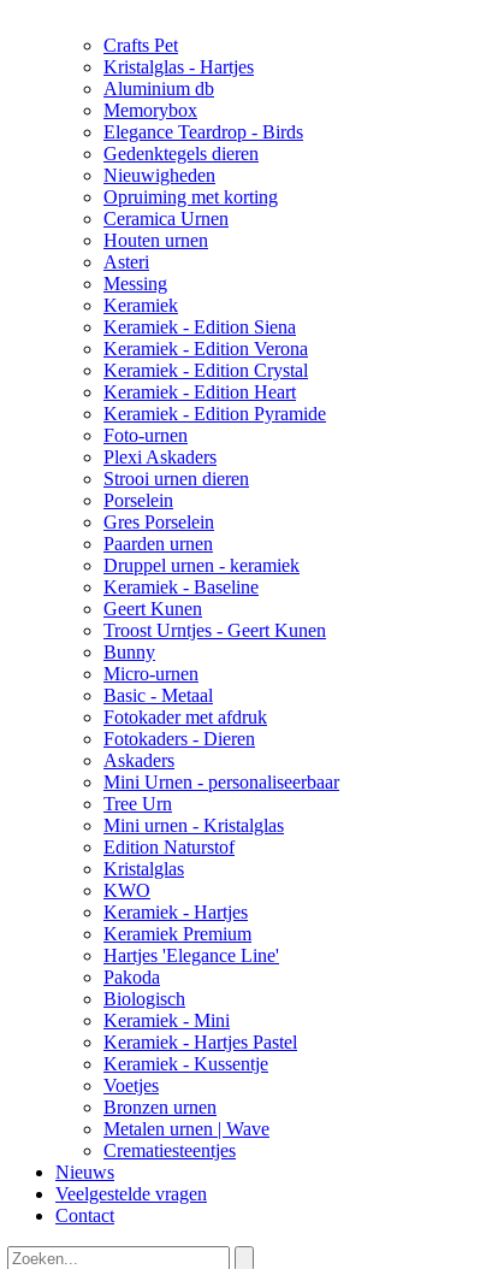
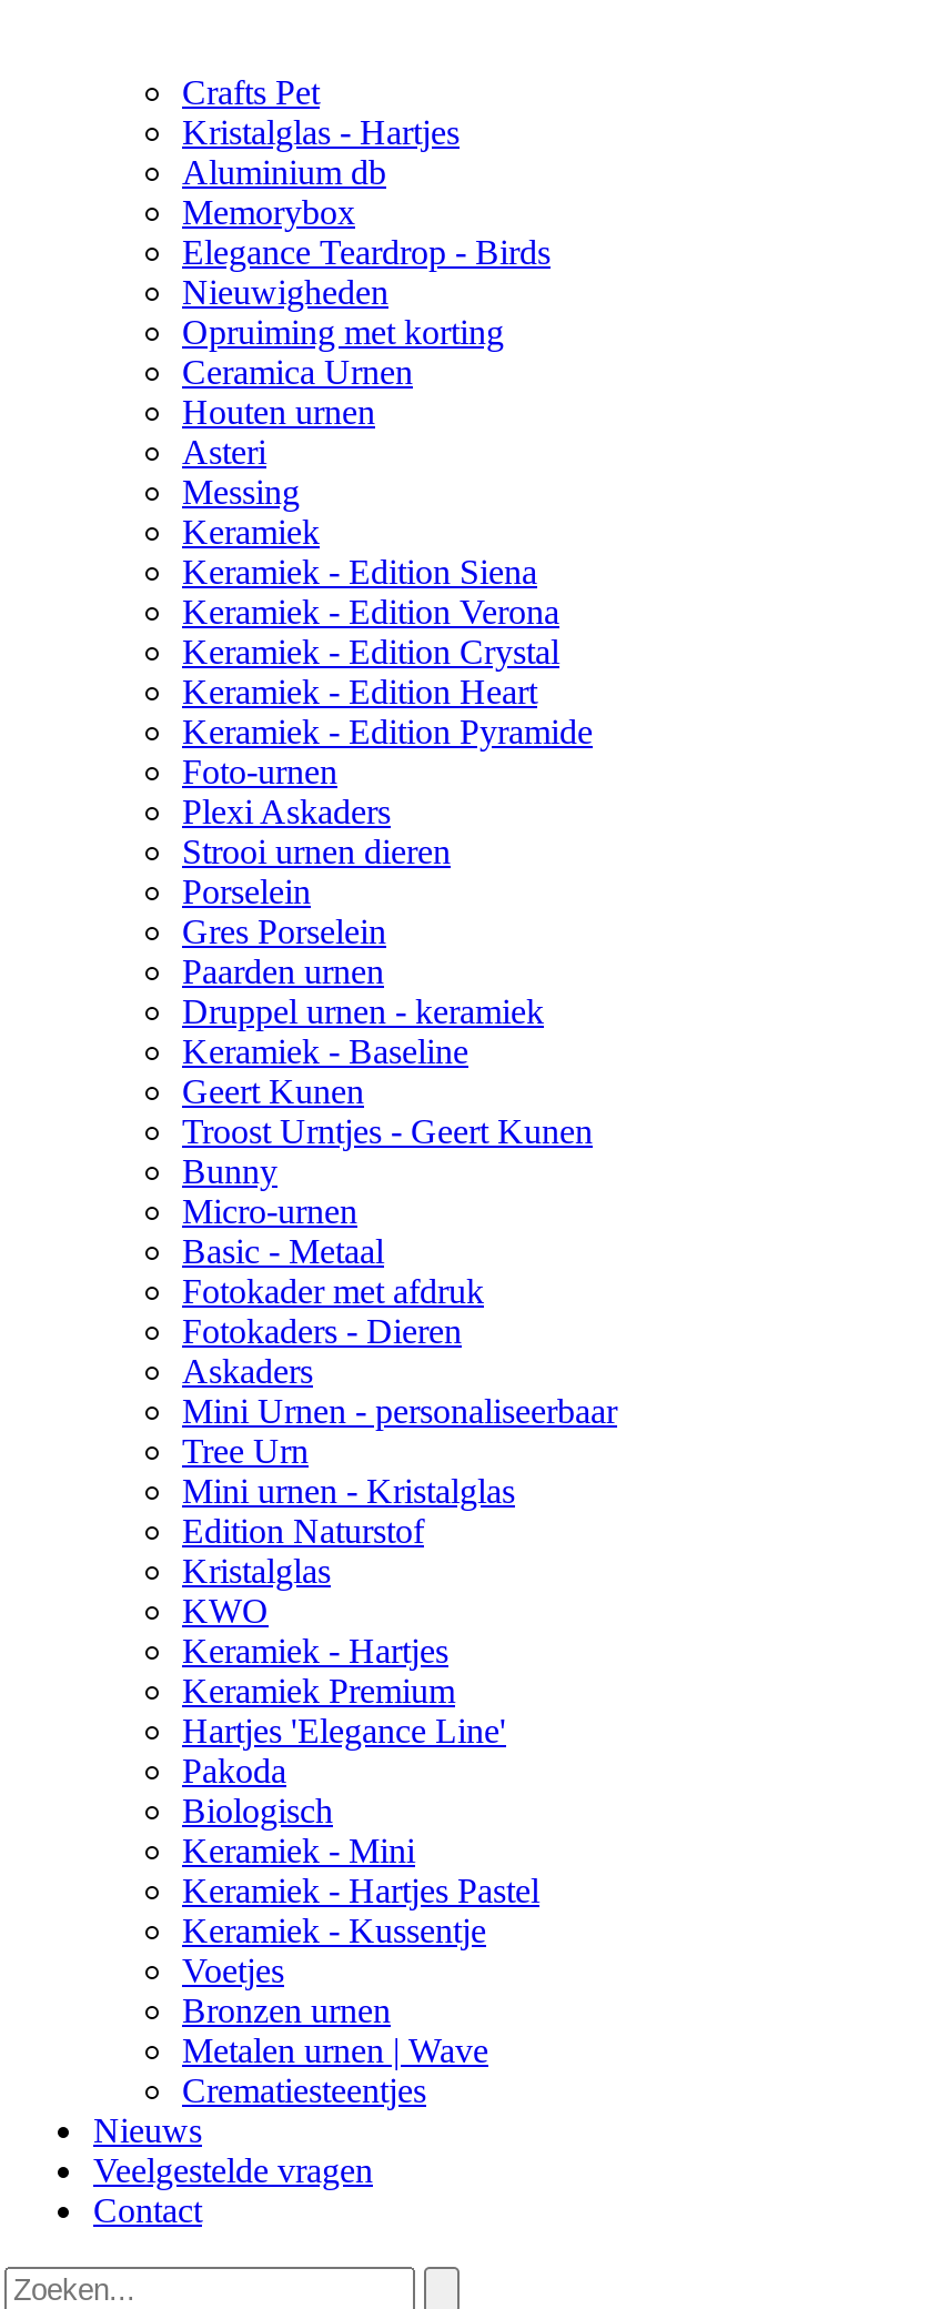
- Gedenktegels dieren
